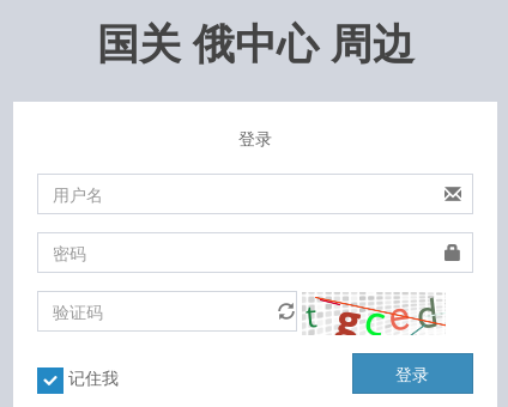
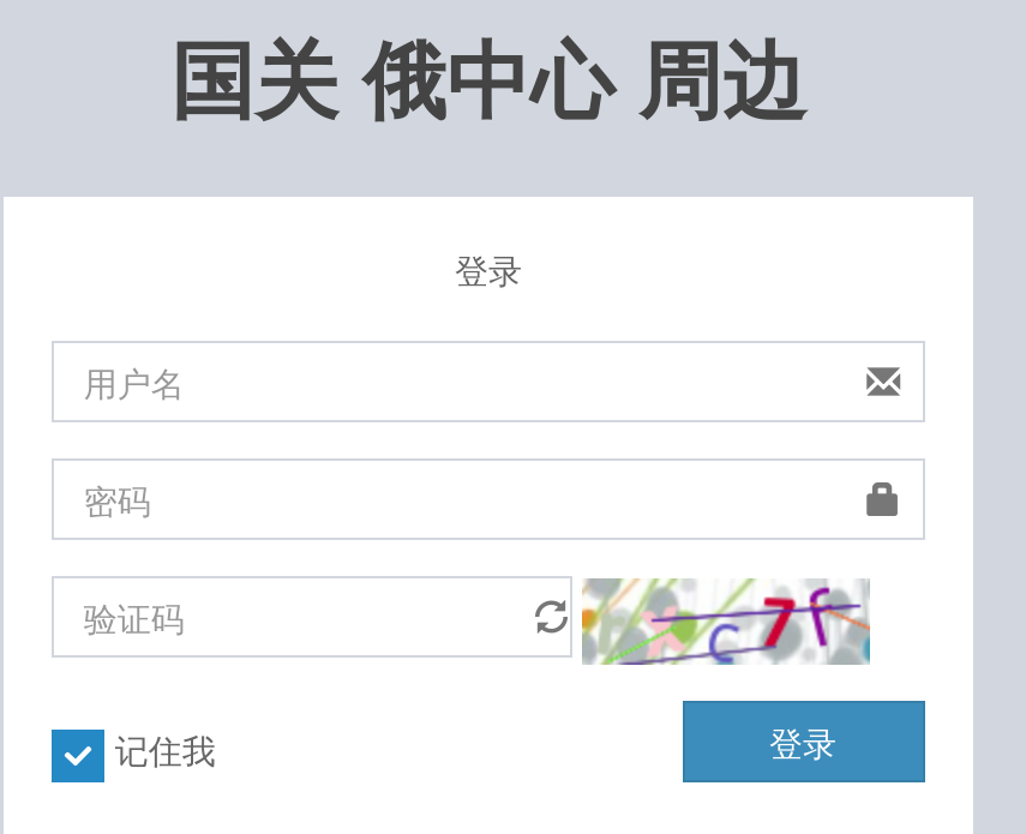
- [image]
+ [image]
